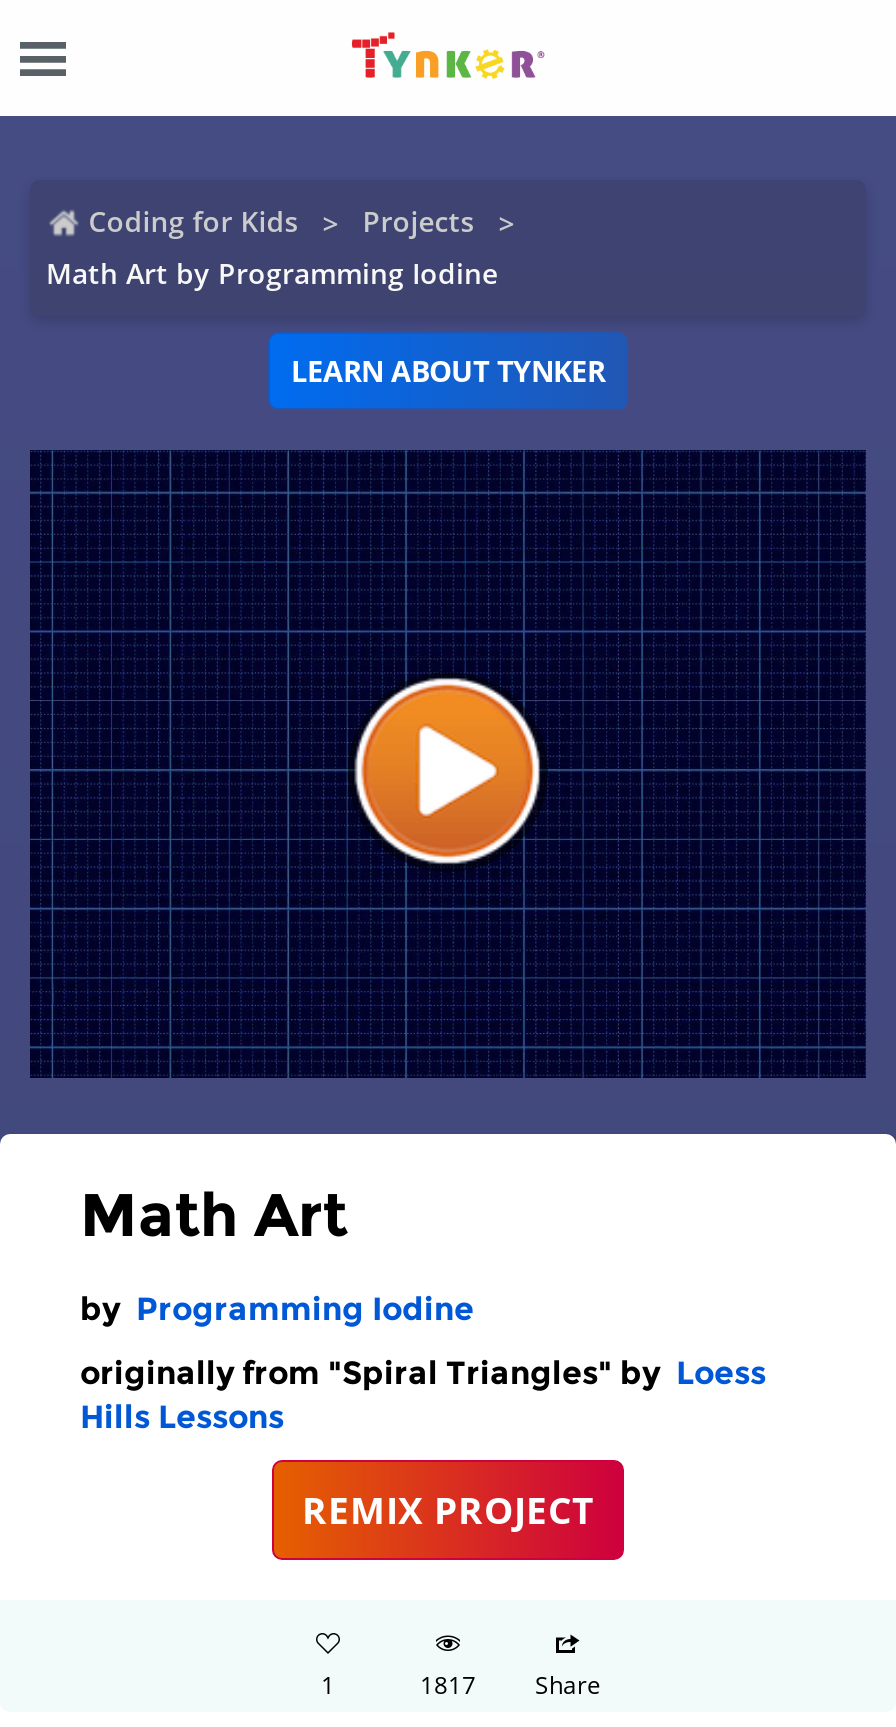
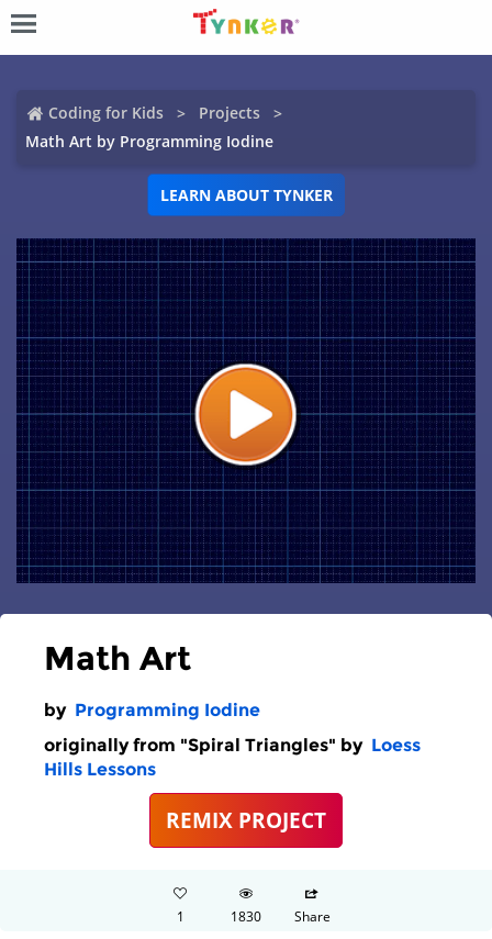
- 1817 Share
+ 1830 Share
